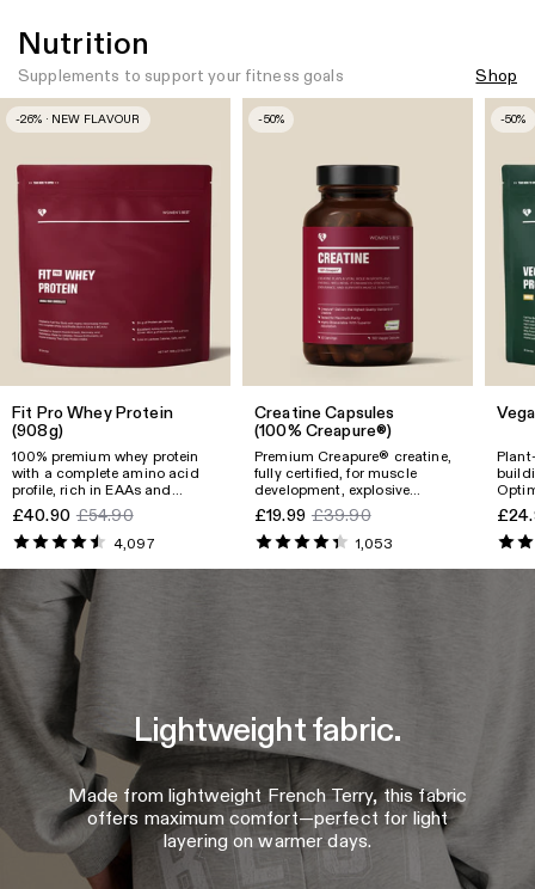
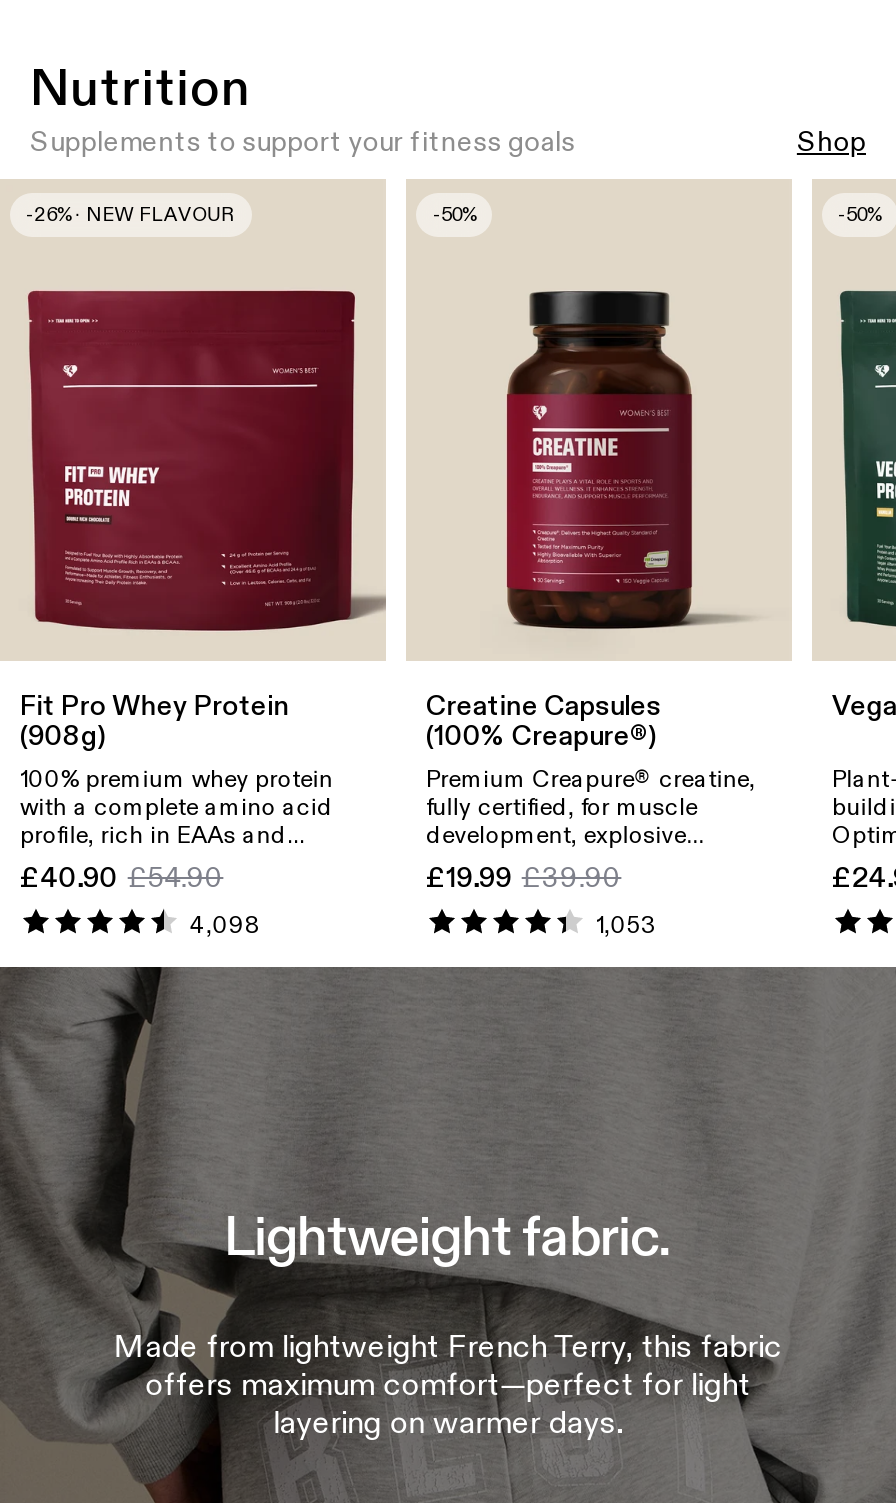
- 4,097
+ 4,098
